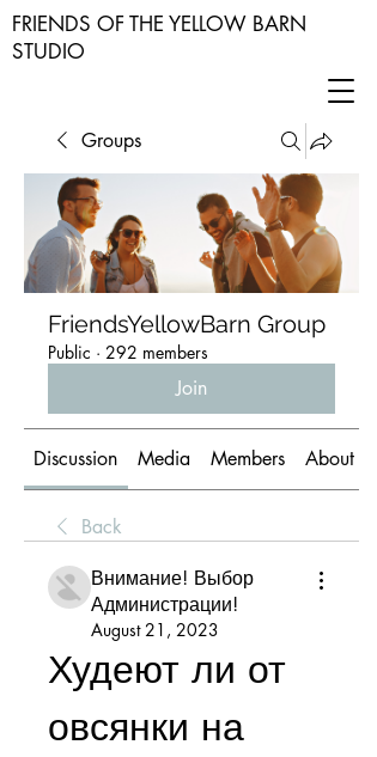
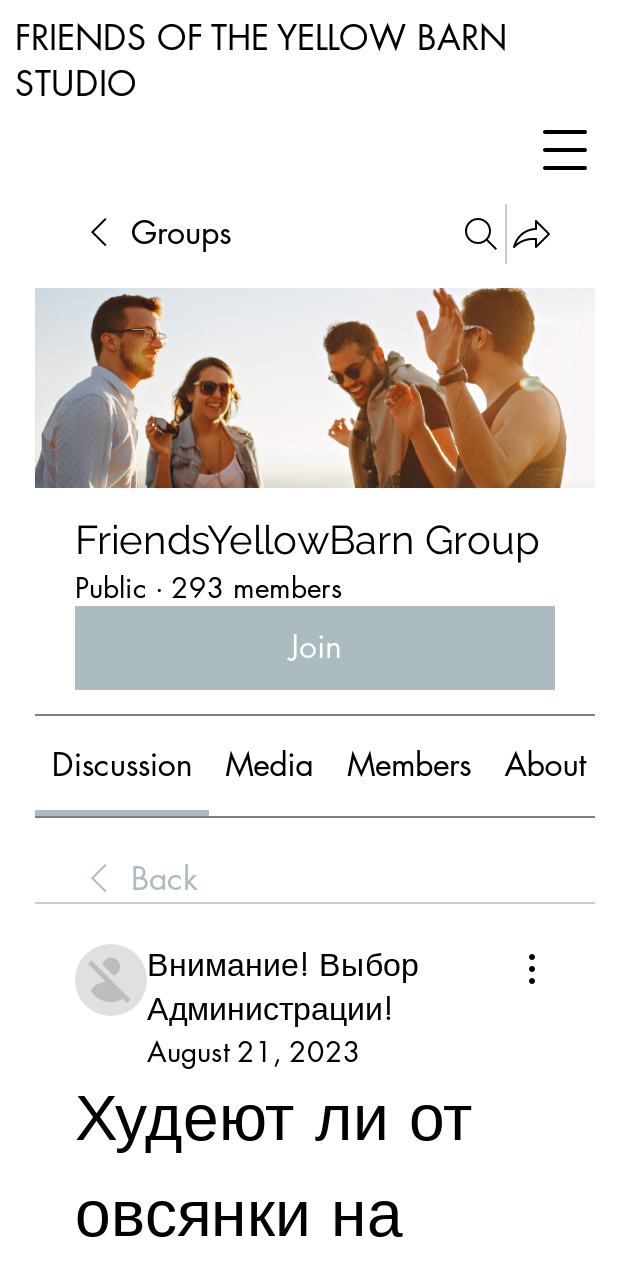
- Public · 292 members
+ Public · 293 members
